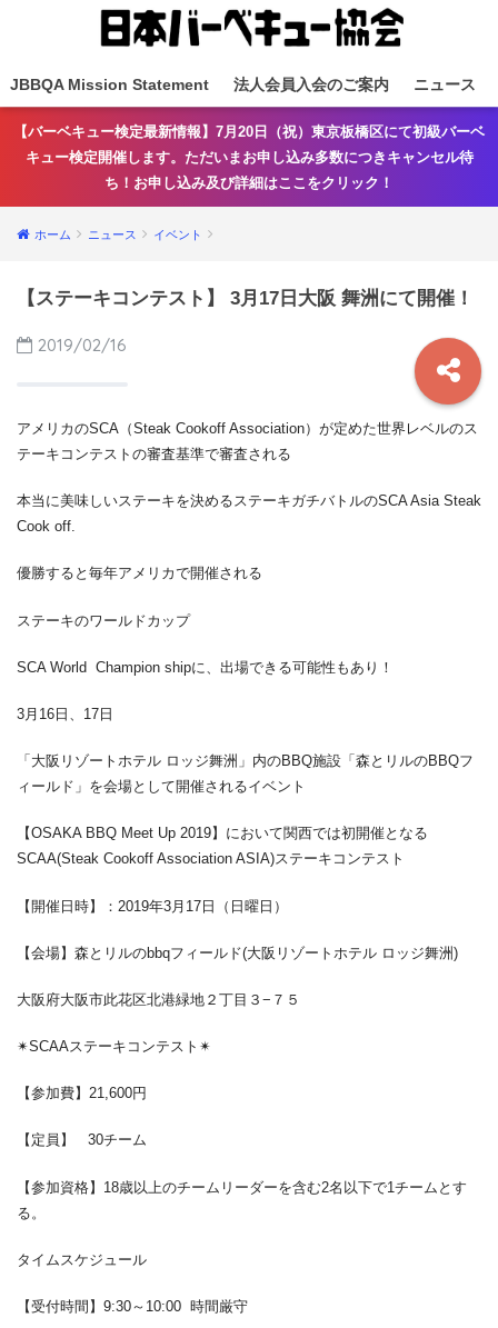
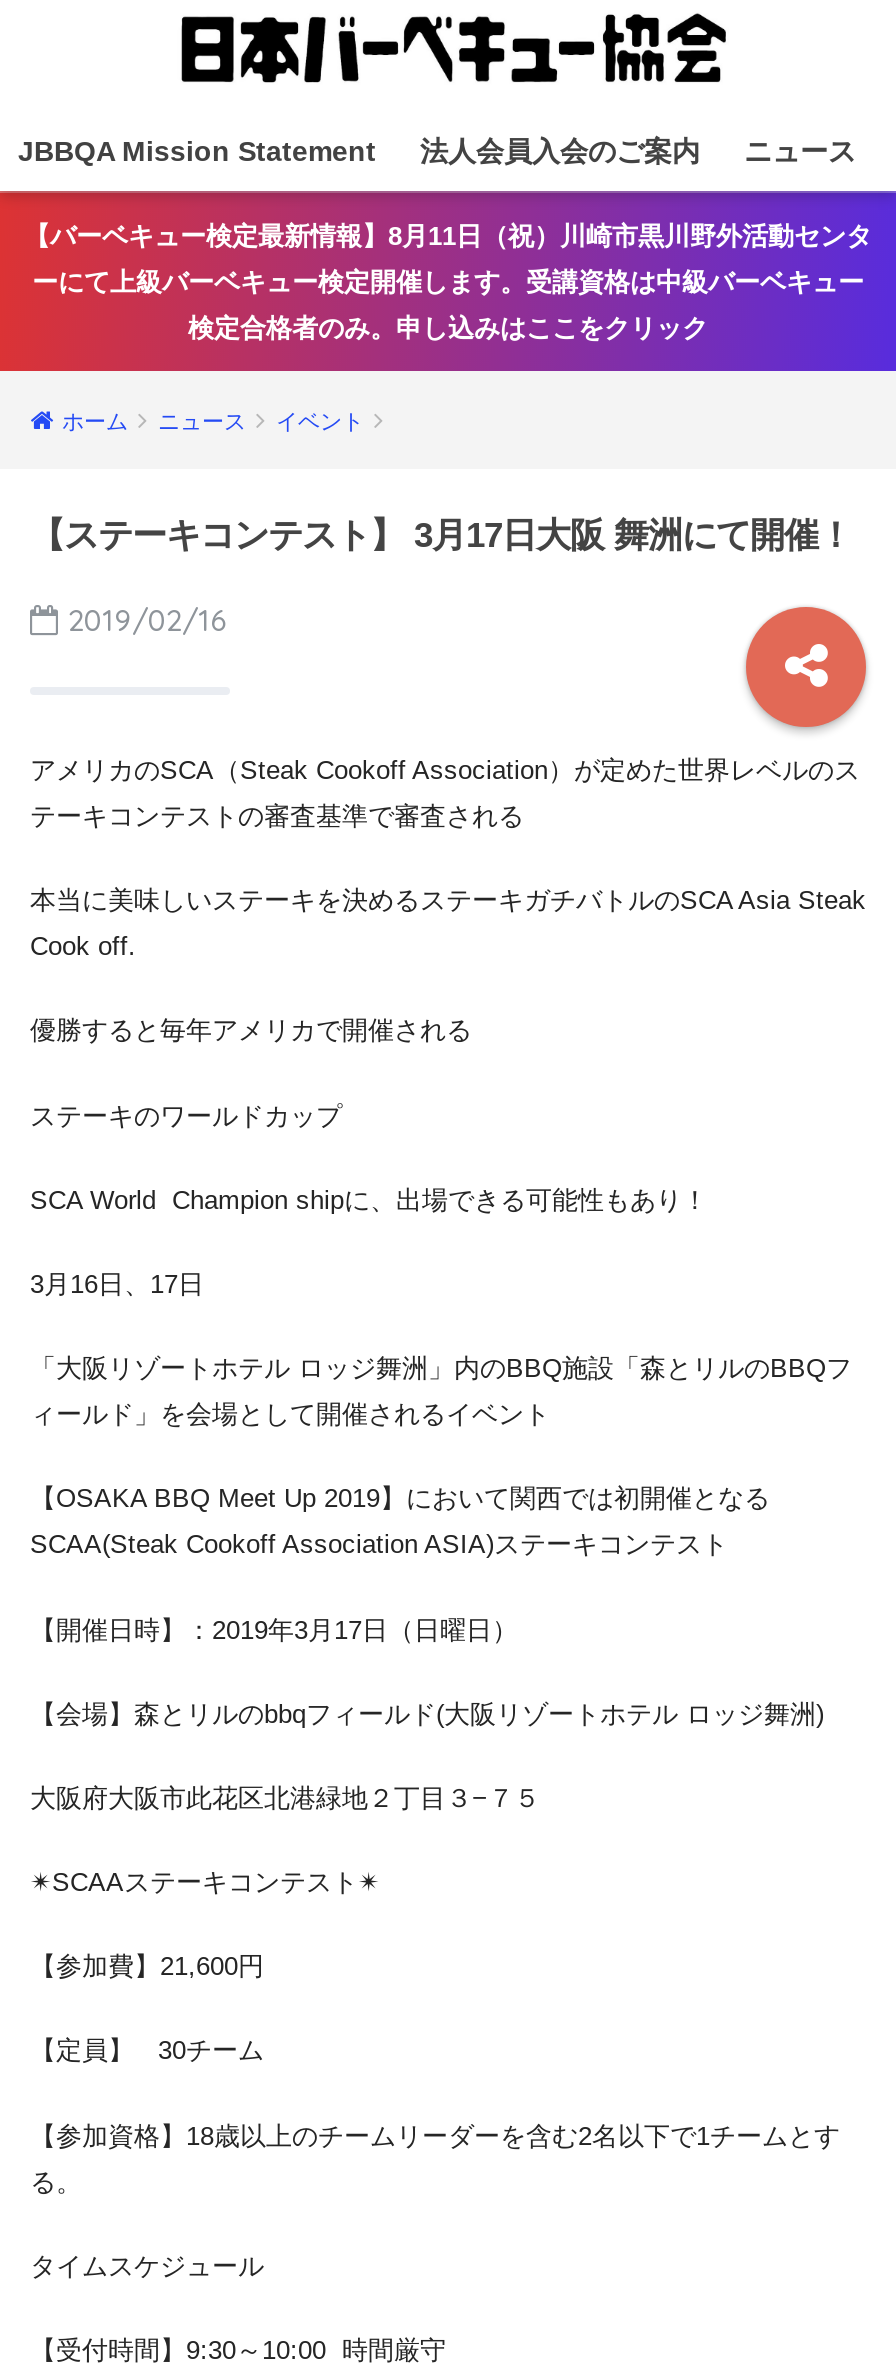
- 【バーベキュー検定最新情報】7月20日（祝）東京板橋区にて初級バーベ
+ 【バーベキュー検定最新情報】8月11日（祝）川崎市黒川野外活動センタ

- キュー検定開催します。ただいまお申し込み多数につきキャンセル待
+ ーにて上級バーベキュー検定開催します。受講資格は中級バーベキュー

- ち！お申し込み及び詳細はここをクリック！
+ 検定合格者のみ。申し込みはここをクリック
